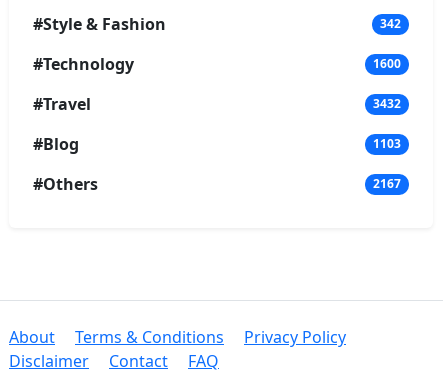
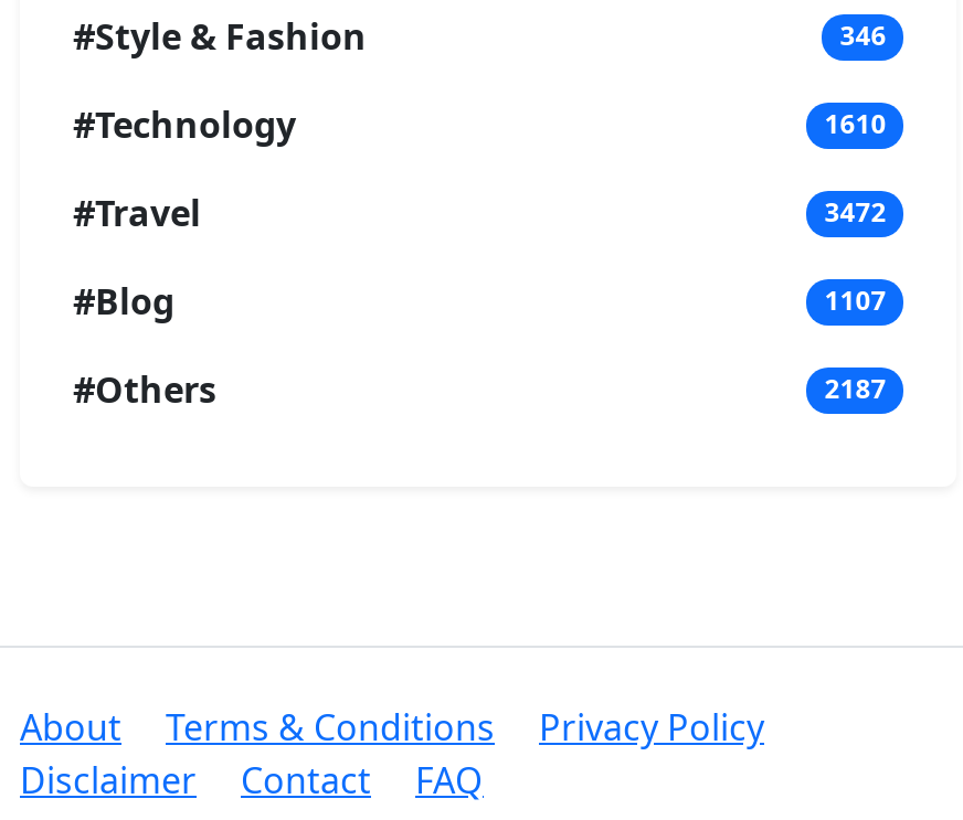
- 342
+ 346

- 1600
+ 1610

- 3432
+ 3472

- 1103
+ 1107

- 2167
+ 2187
